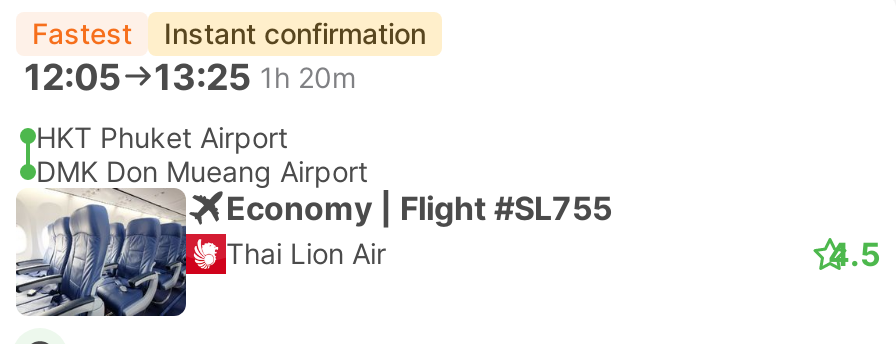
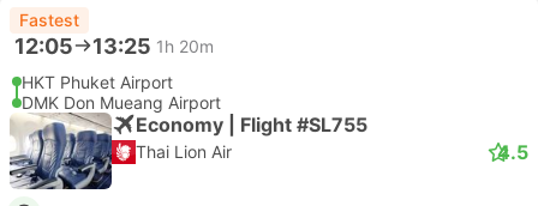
- Instant confirmation
